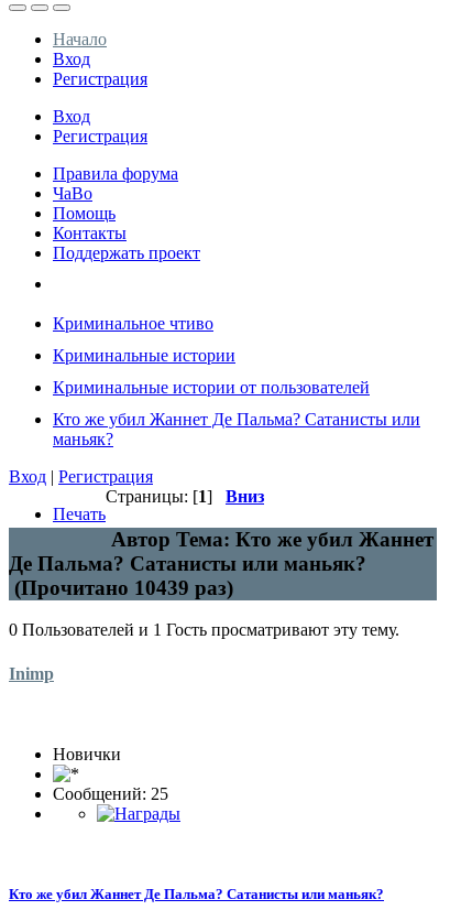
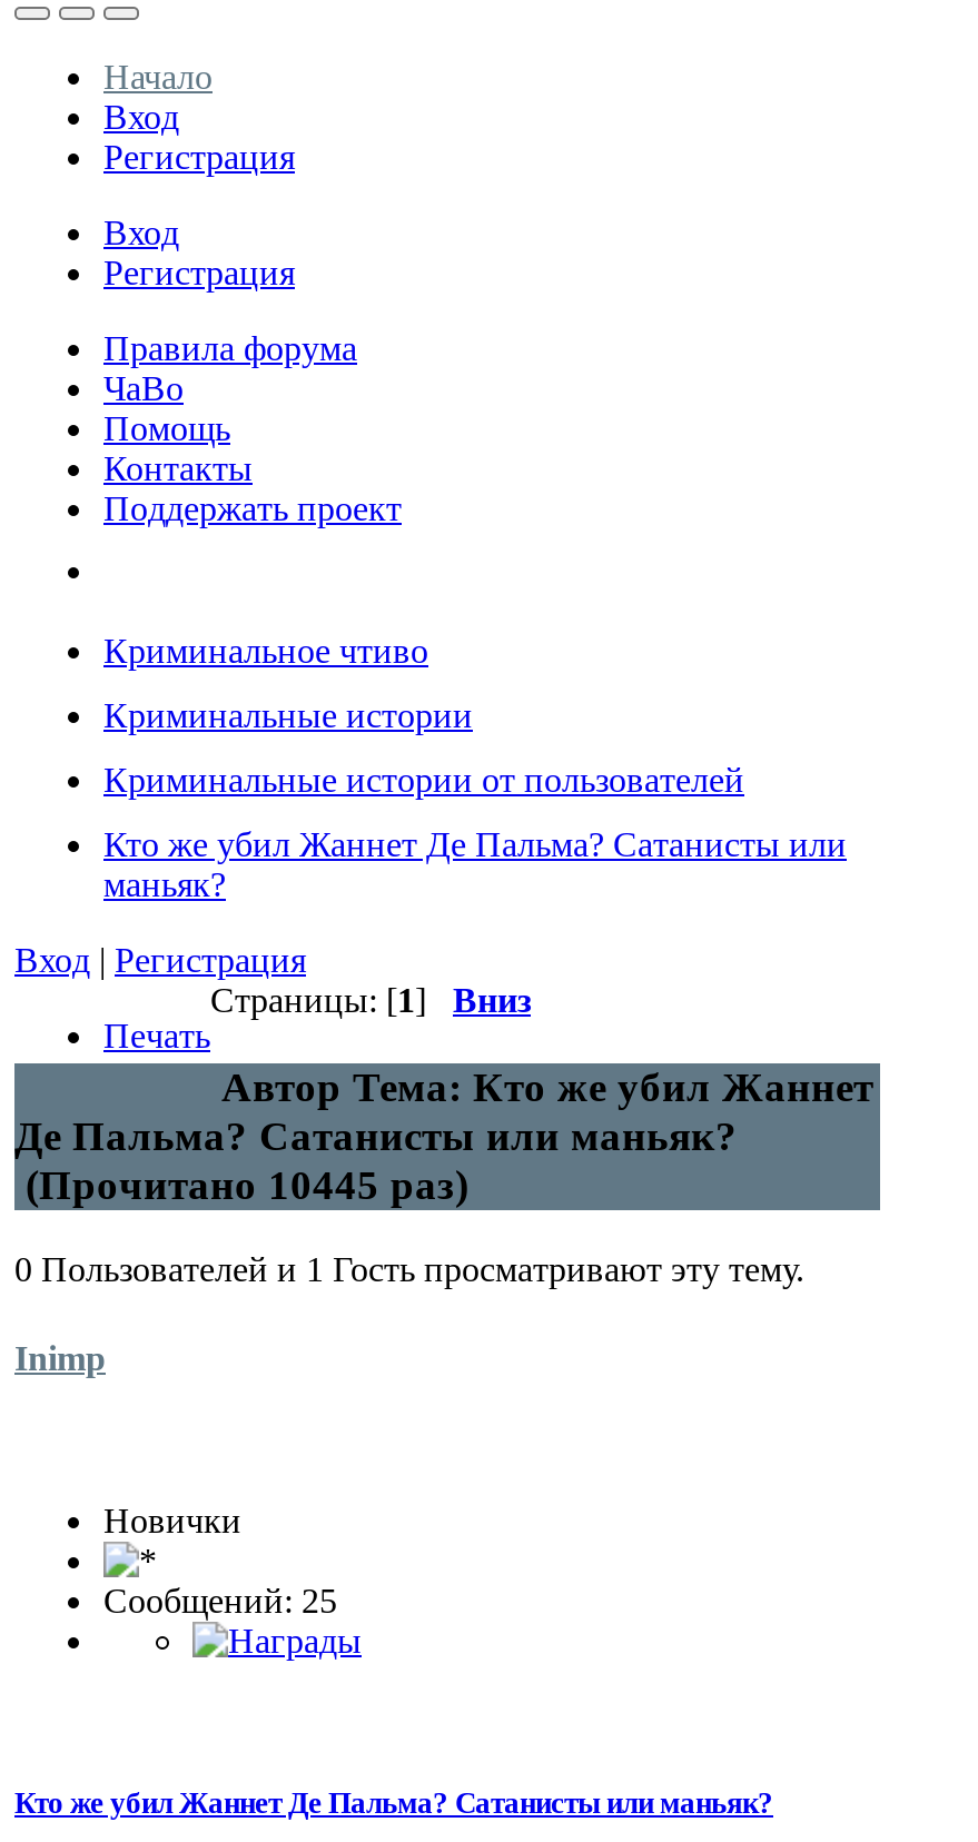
- (Прочитано 10439 раз)
+ (Прочитано 10445 раз)
